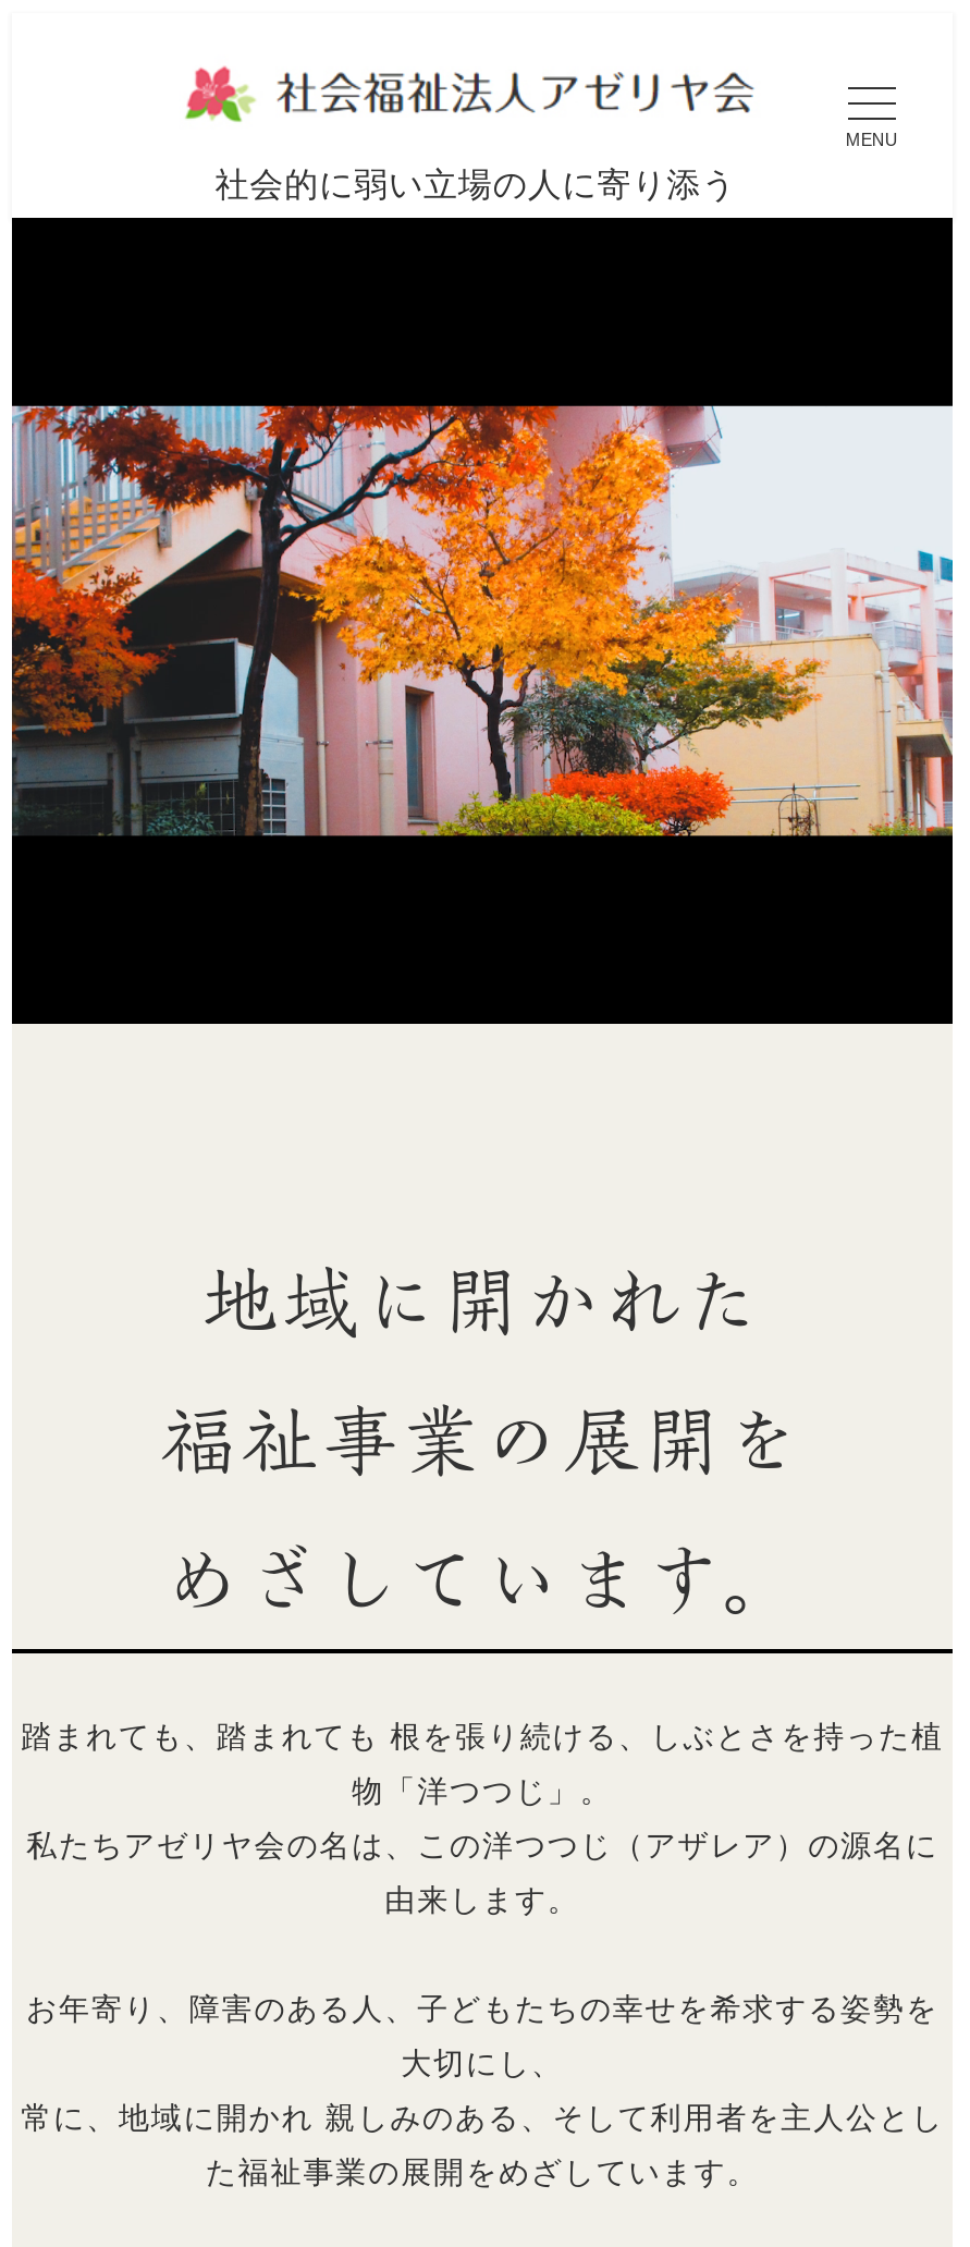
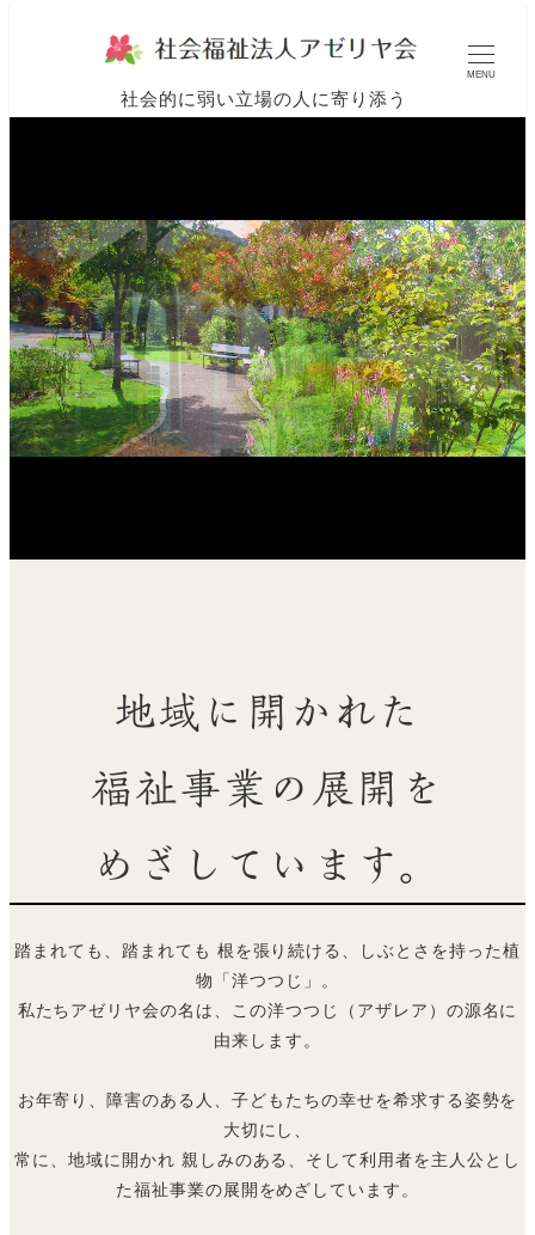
- [image]
+ [image]
